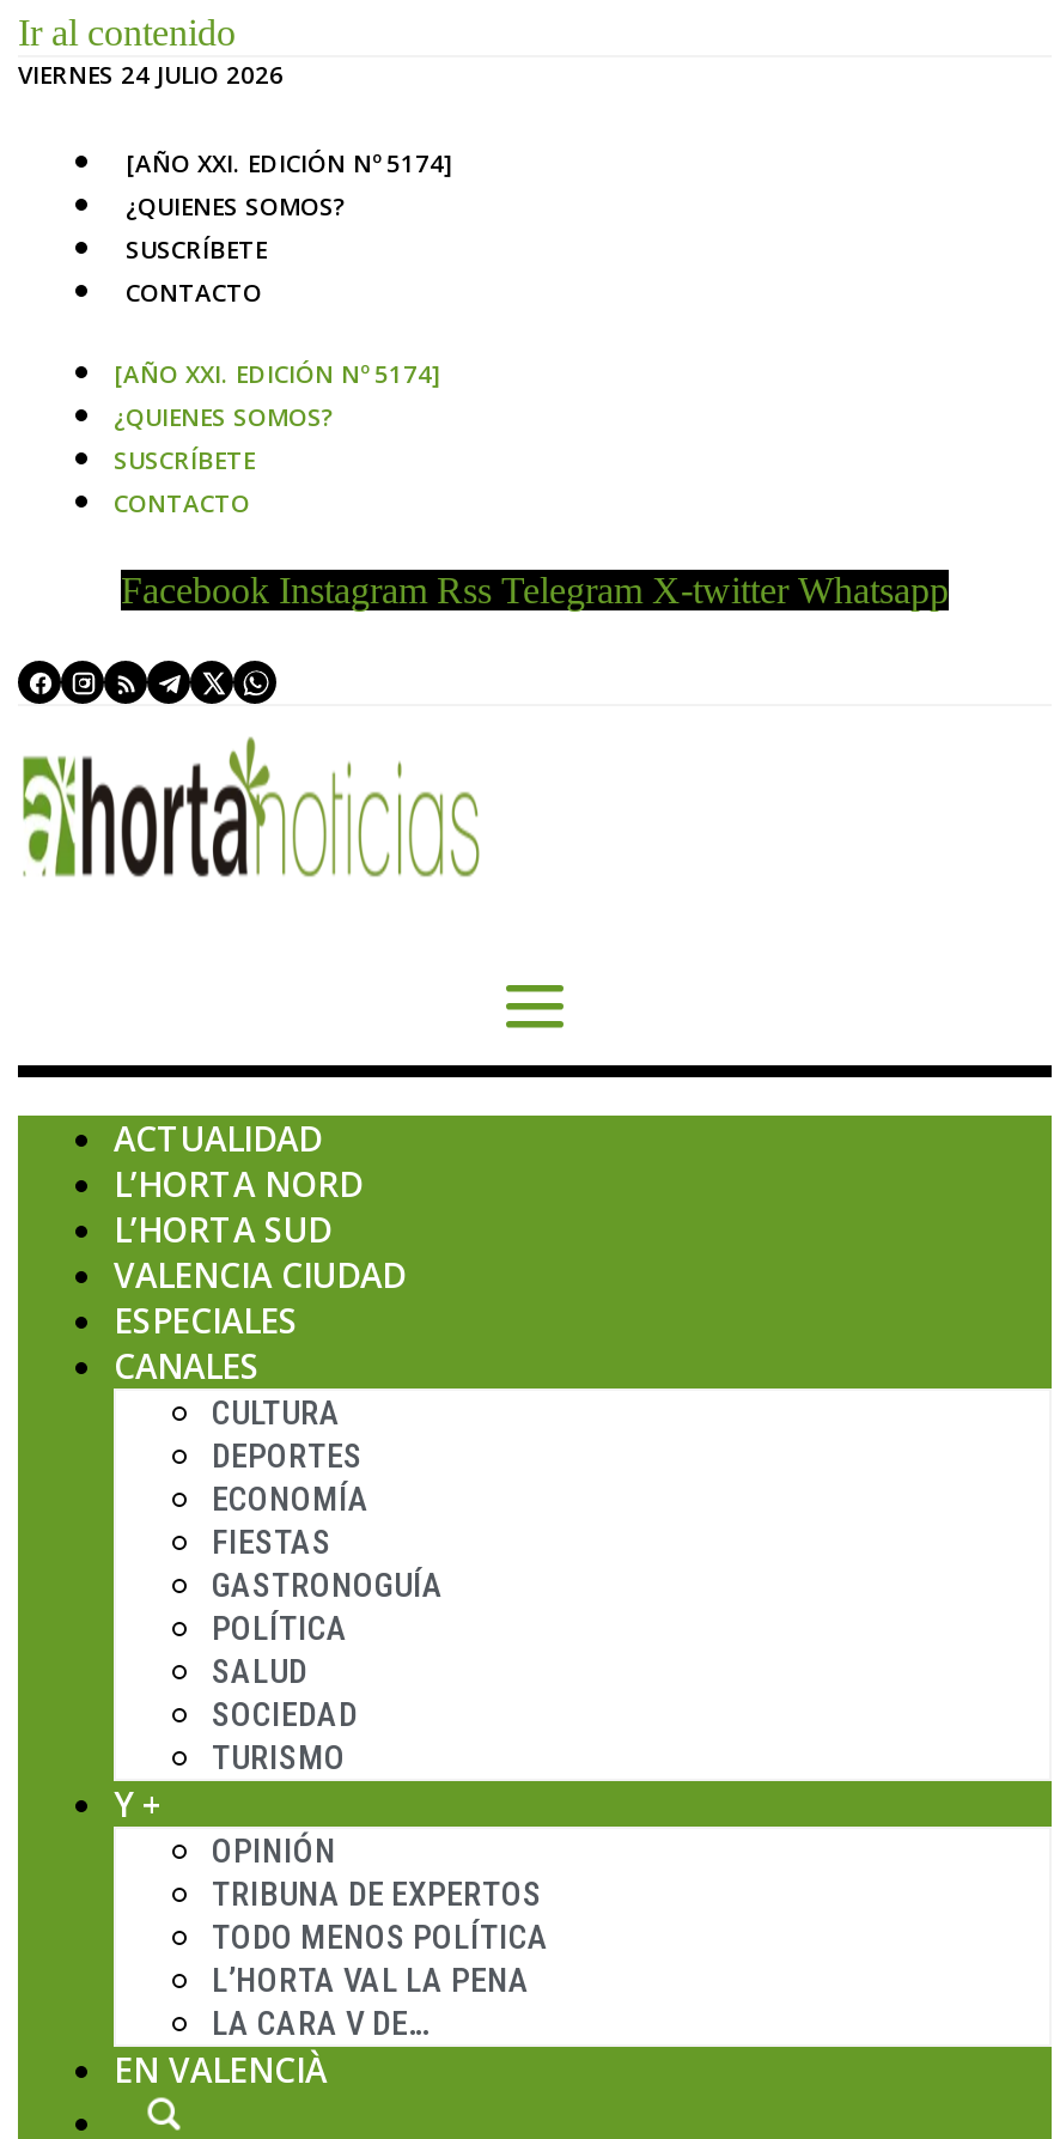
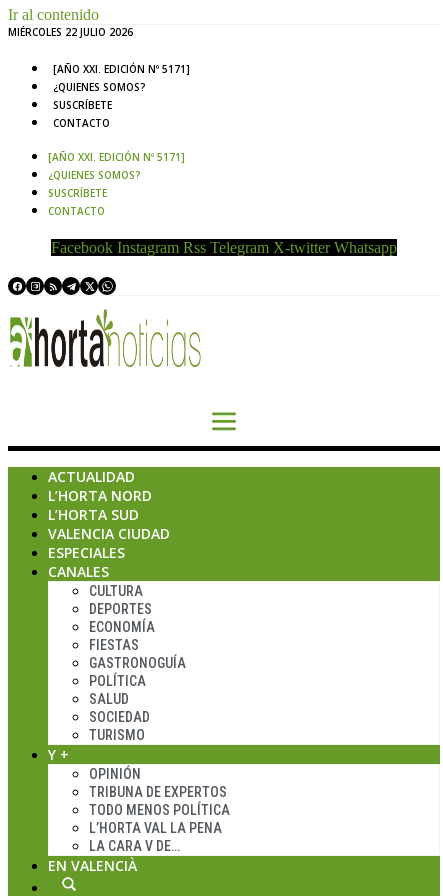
- VIERNES 24 JULIO 2026
+ MIÉRCOLES 22 JULIO 2026

- [AÑO XXI. EDICIÓN Nº 5174]
+ [AÑO XXI. EDICIÓN Nº 5171]

- [AÑO XXI. EDICIÓN Nº 5174]
+ [AÑO XXI. EDICIÓN Nº 5171]
